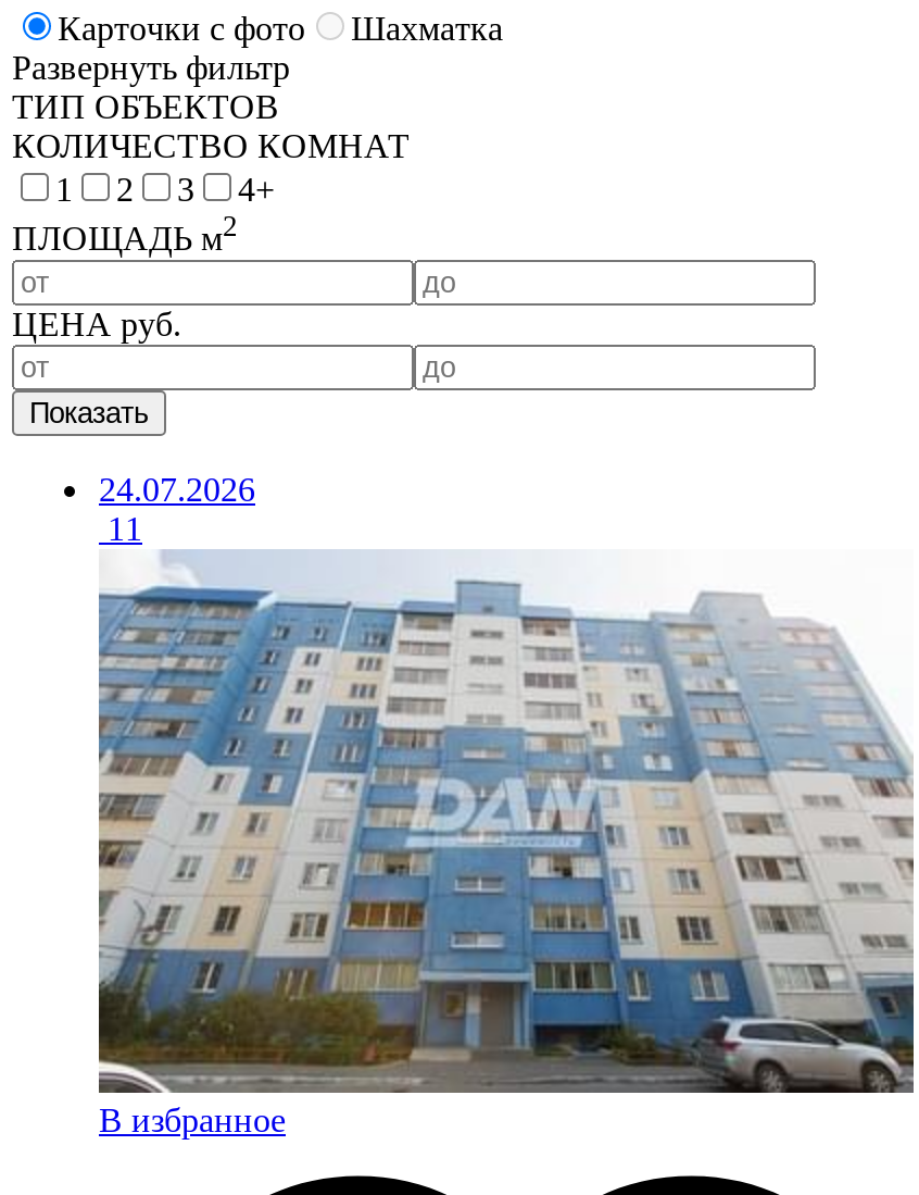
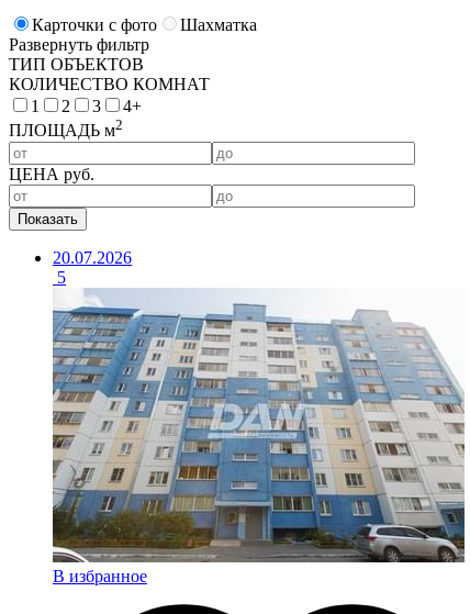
- 24.07.2026
+ 20.07.2026

- 11
+ 5
